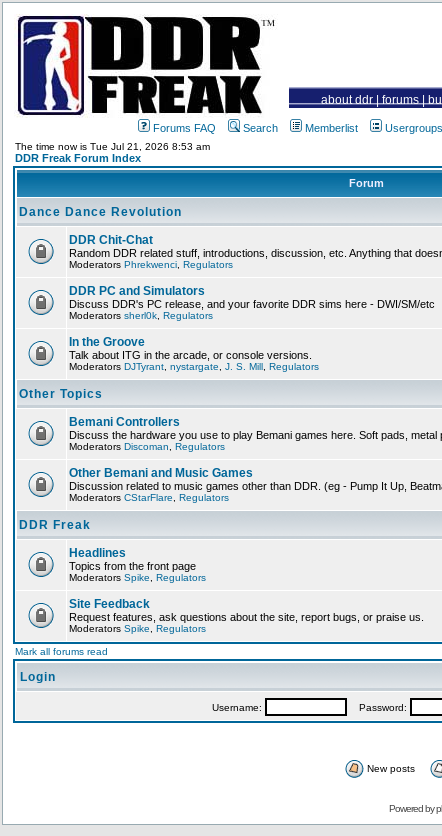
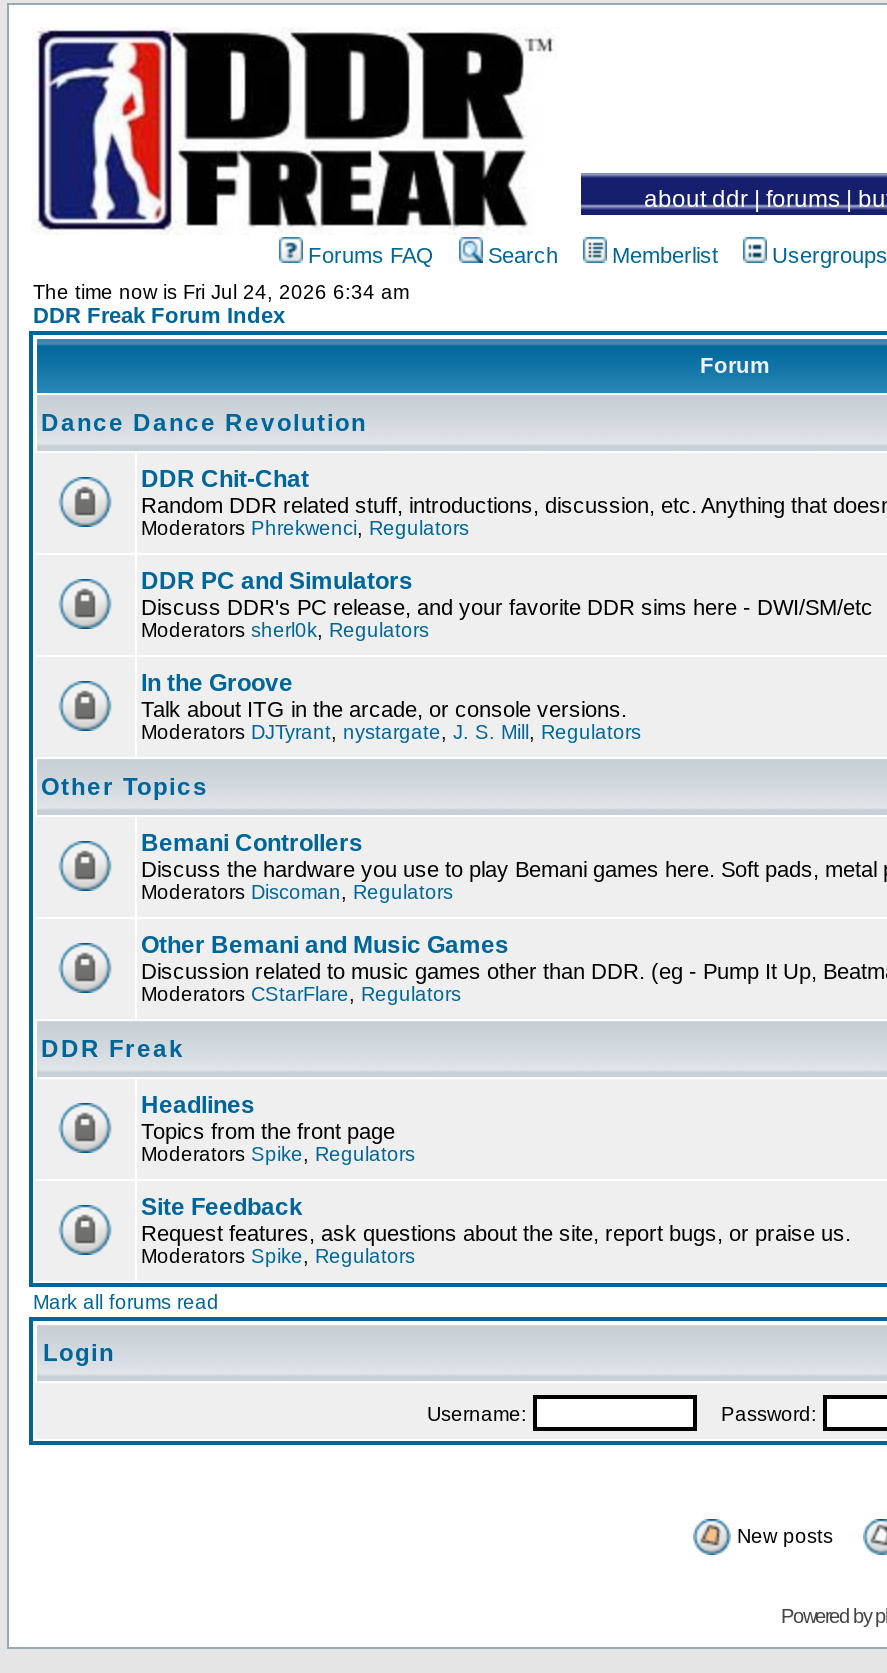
- The time now is Tue Jul 21, 2026 8:53 am
+ The time now is Fri Jul 24, 2026 6:34 am
